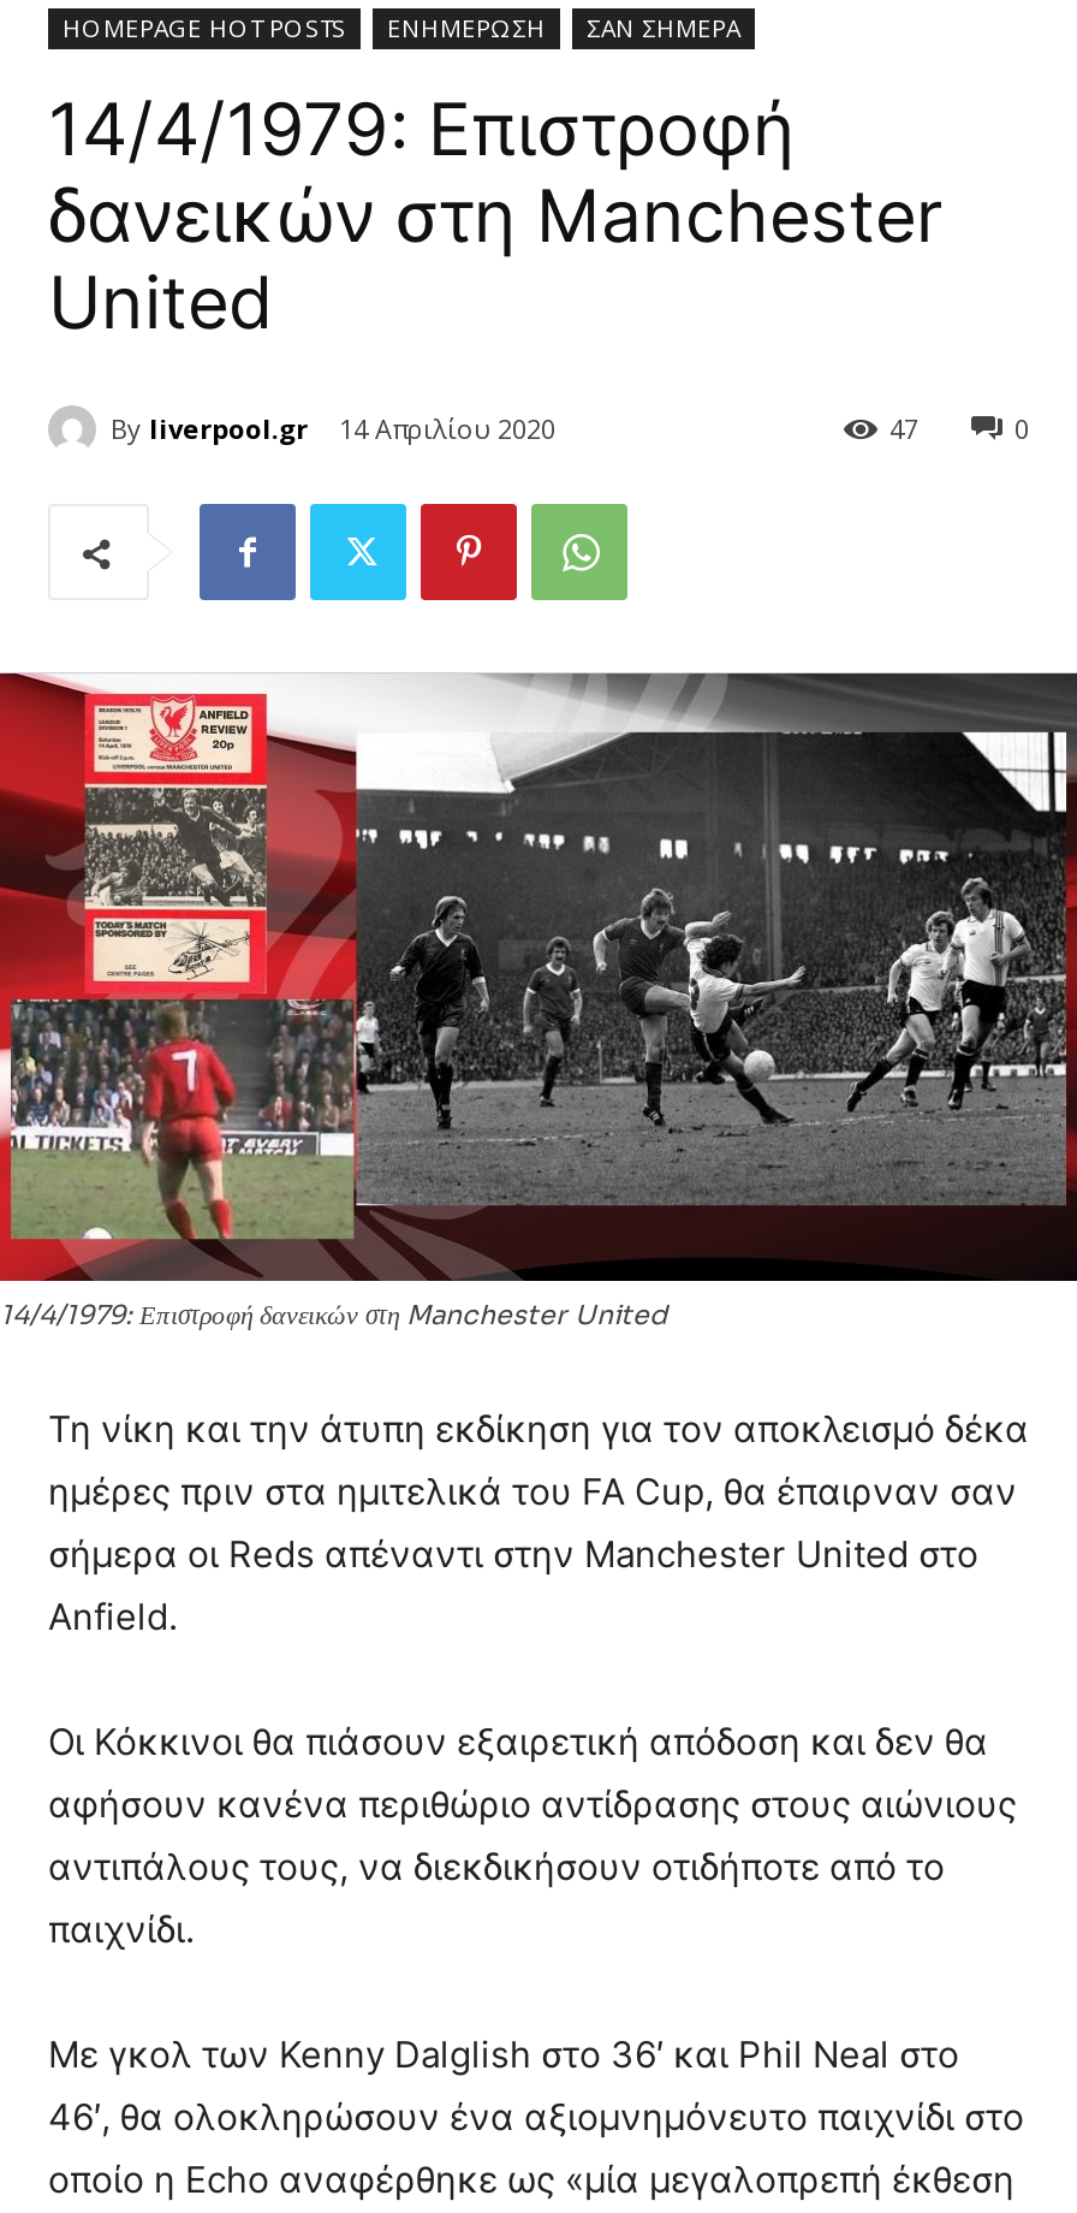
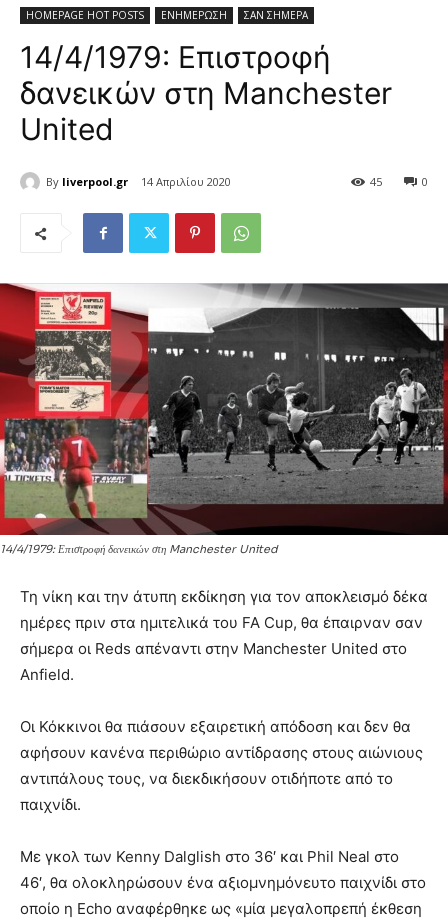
- 47
+ 45
